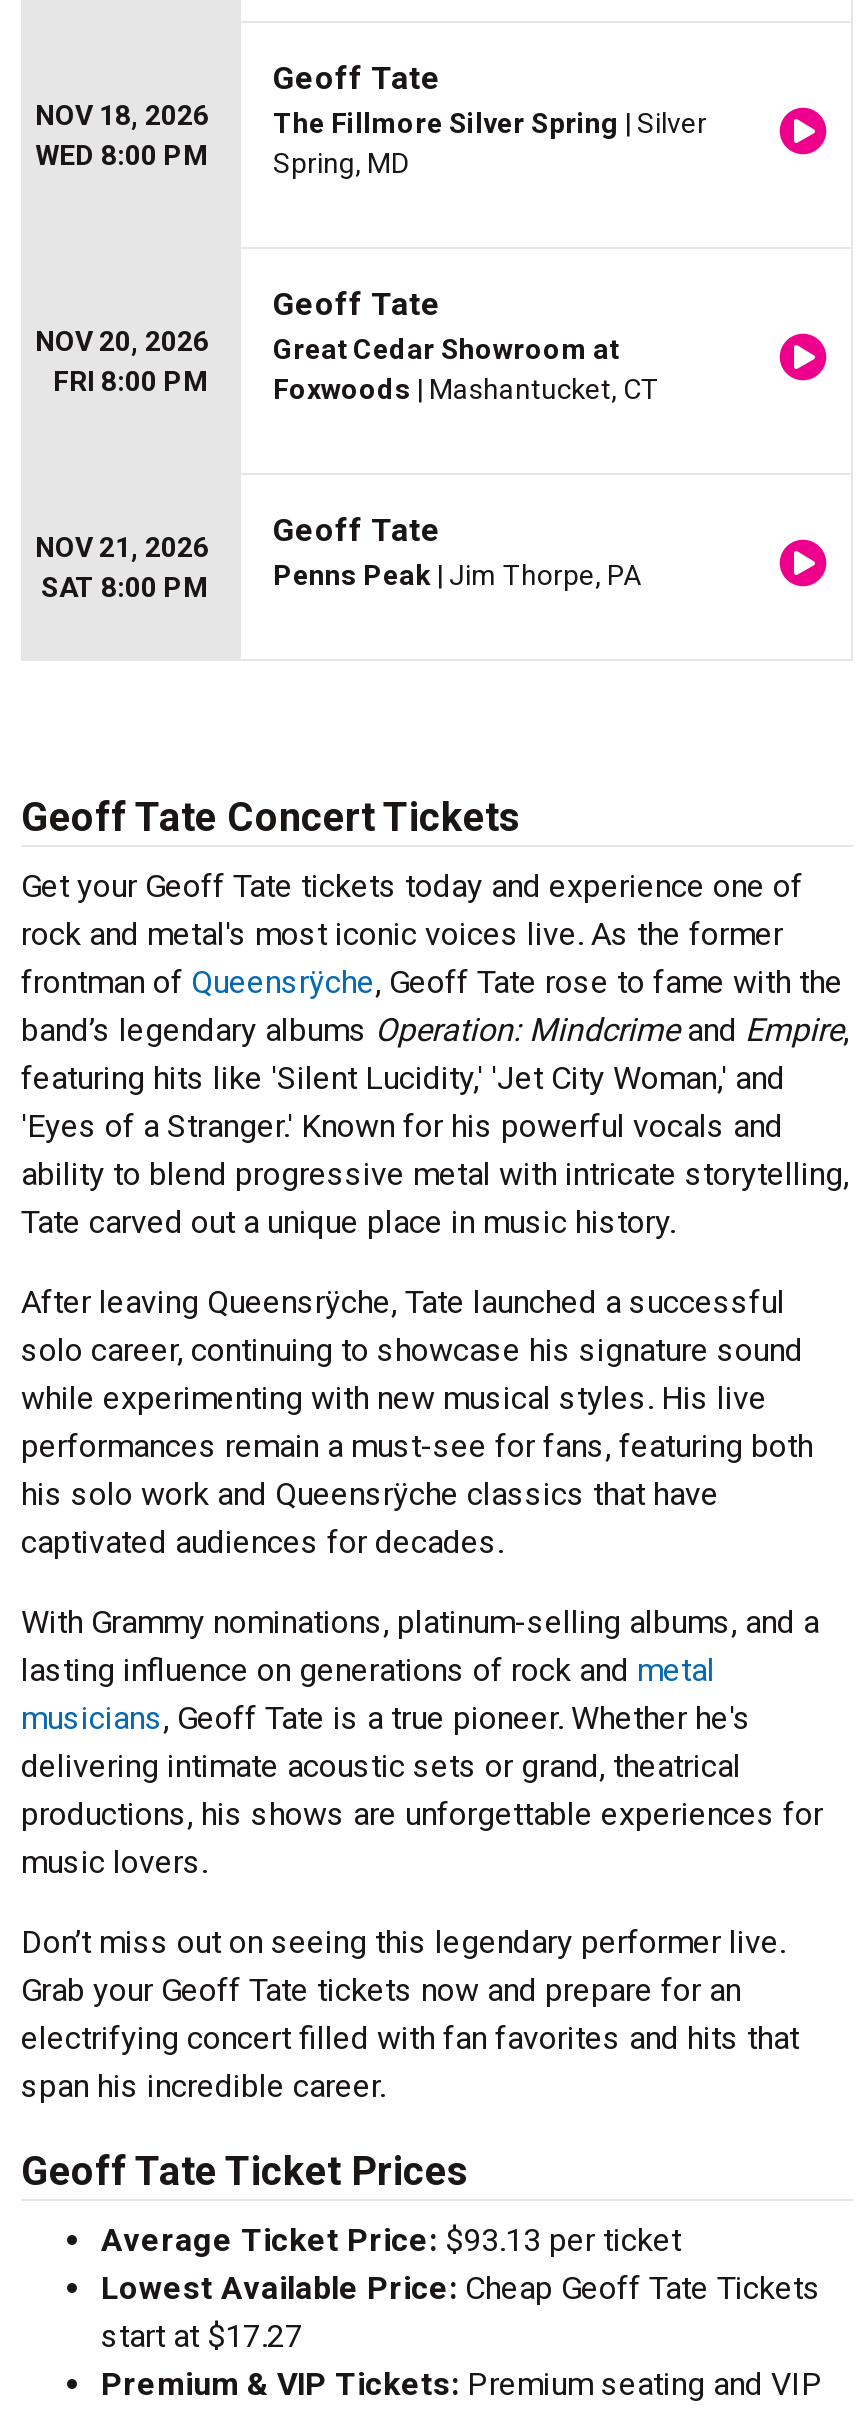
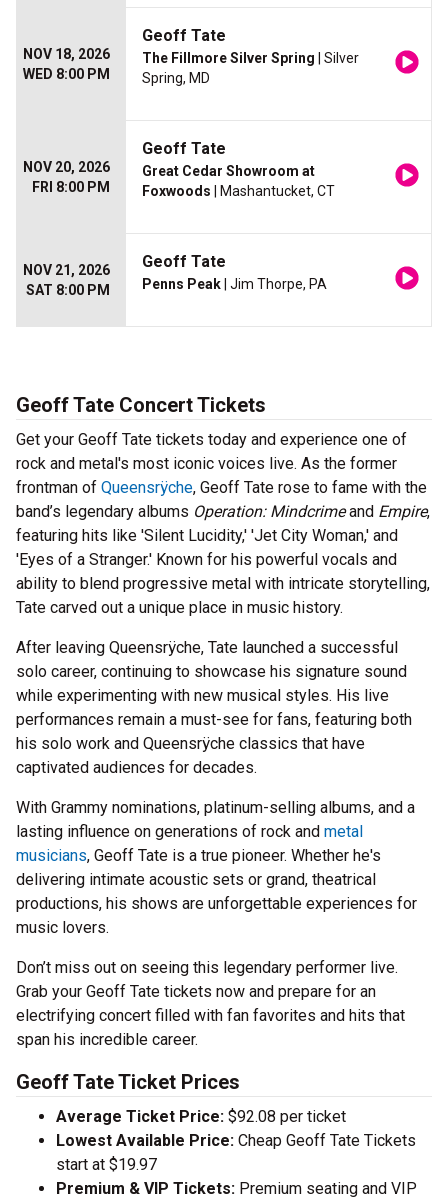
- Average Ticket Price: $93.13 per ticket
+ Average Ticket Price: $92.08 per ticket

- start at $17.27
+ start at $19.97
